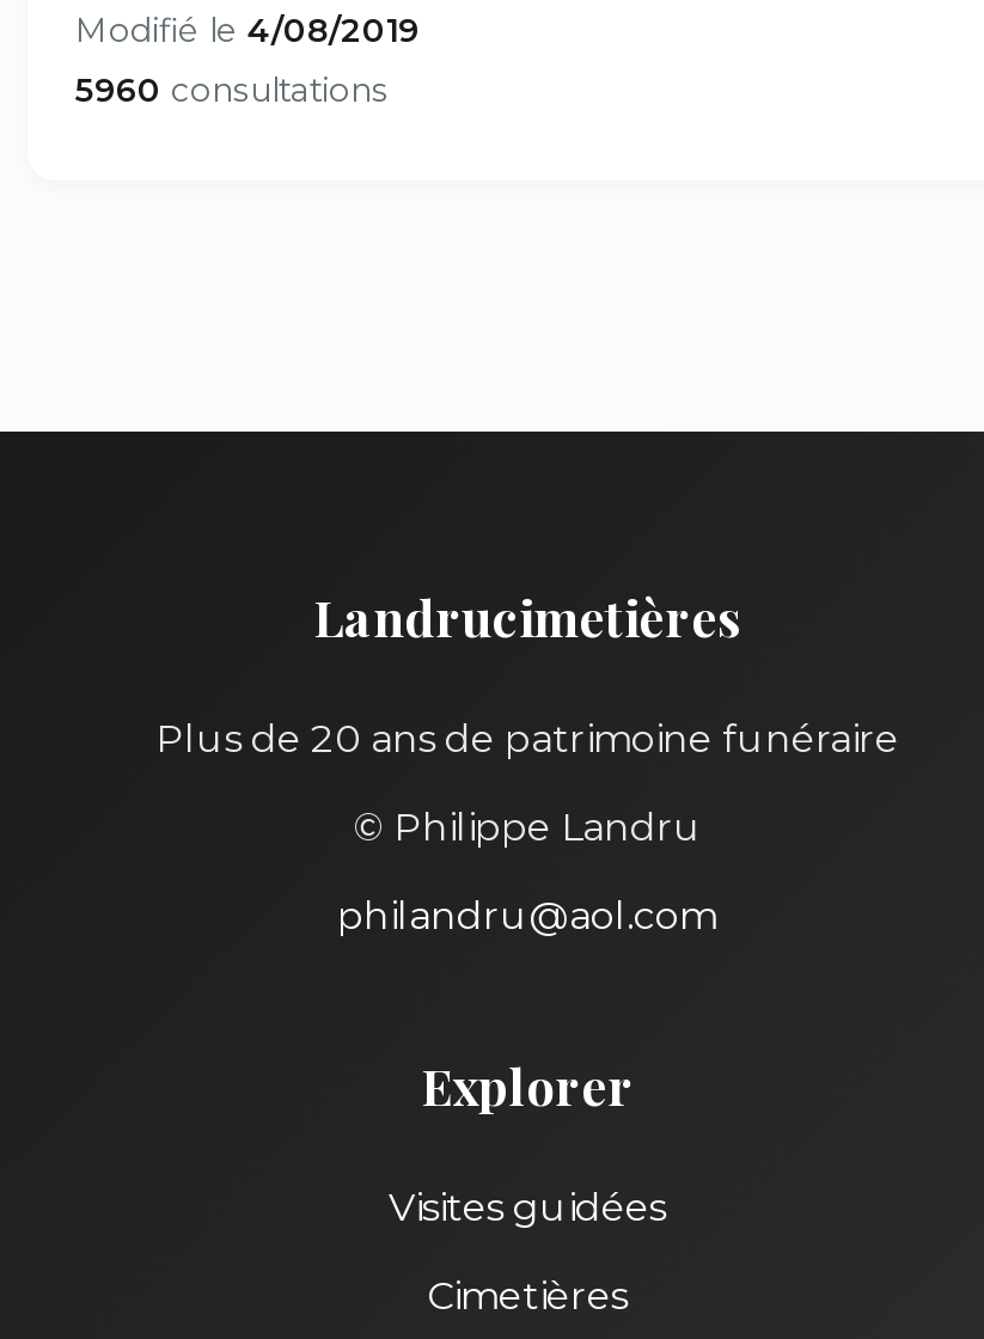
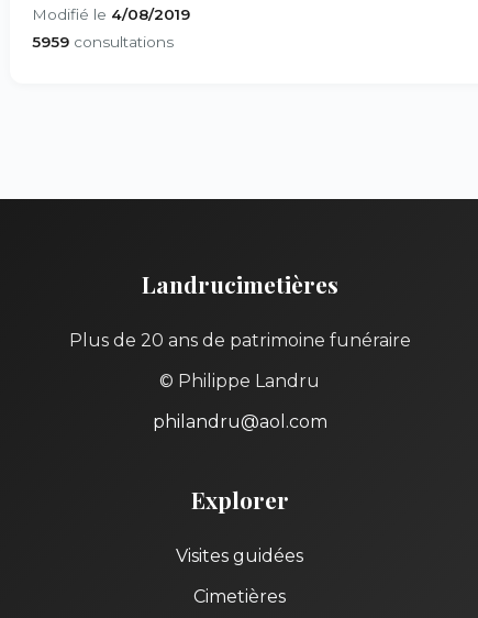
- 5960 consultations
+ 5959 consultations
